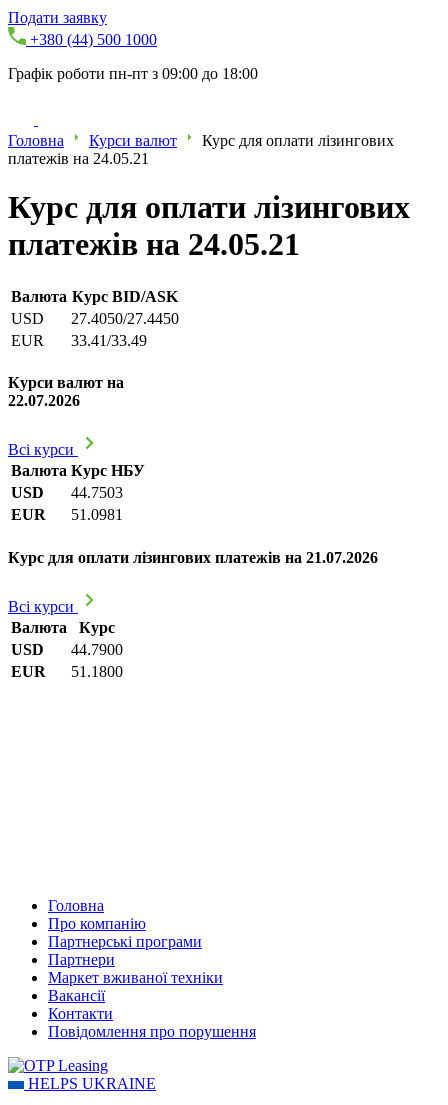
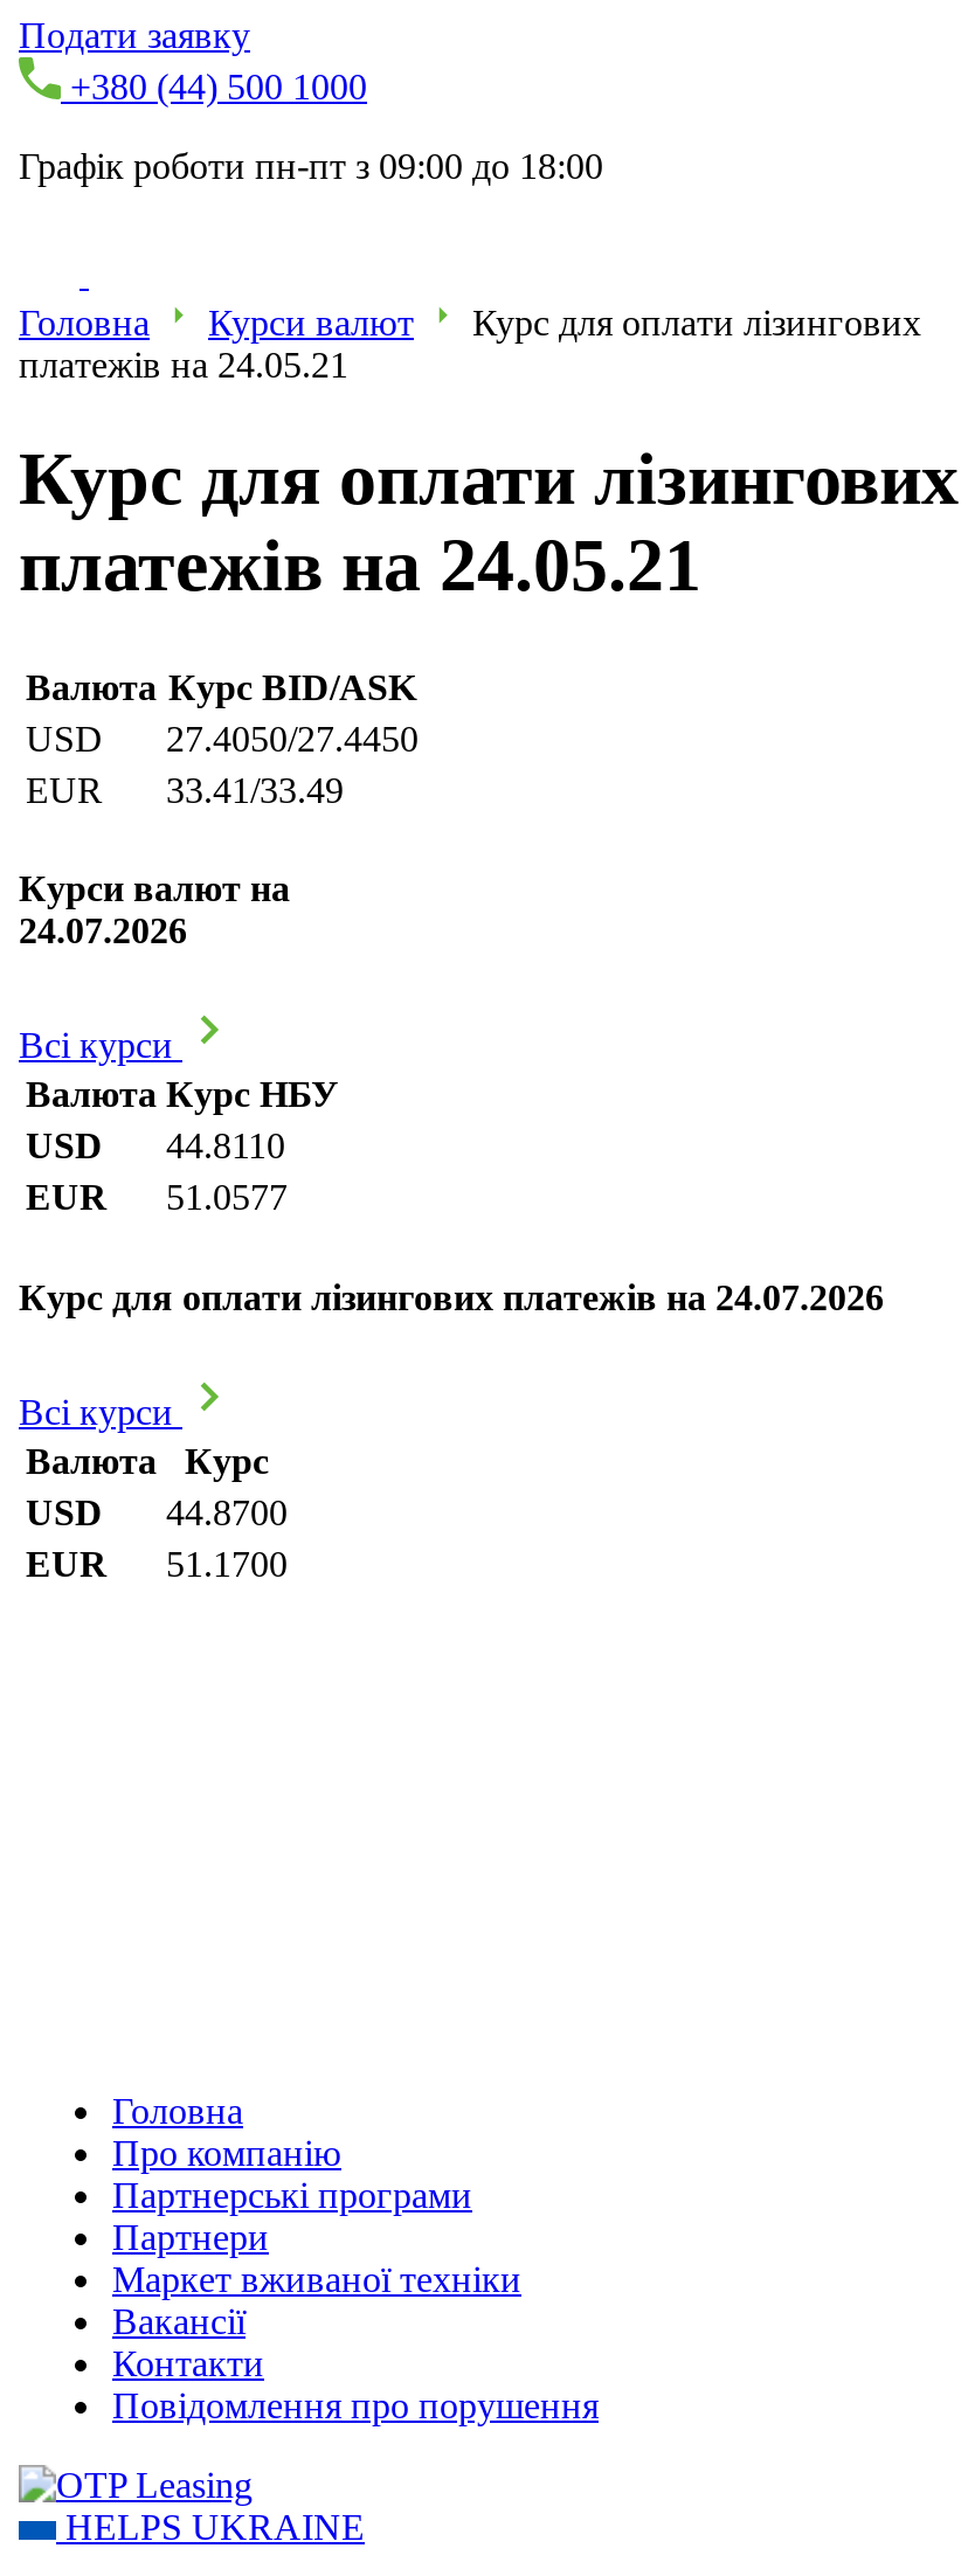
- 22.07.2026
+ 24.07.2026

- USD 44.7503
+ USD 44.8110

- EUR 51.0981
+ EUR 51.0577

- Курс для оплати лізингових платежів на 21.07.2026
+ Курс для оплати лізингових платежів на 24.07.2026

- USD 44.7900
+ USD 44.8700

- EUR 51.1800
+ EUR 51.1700
